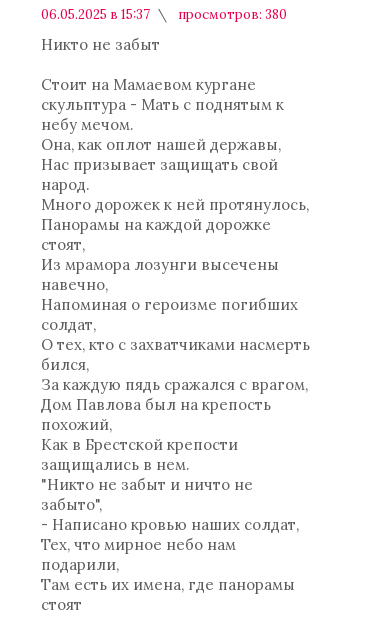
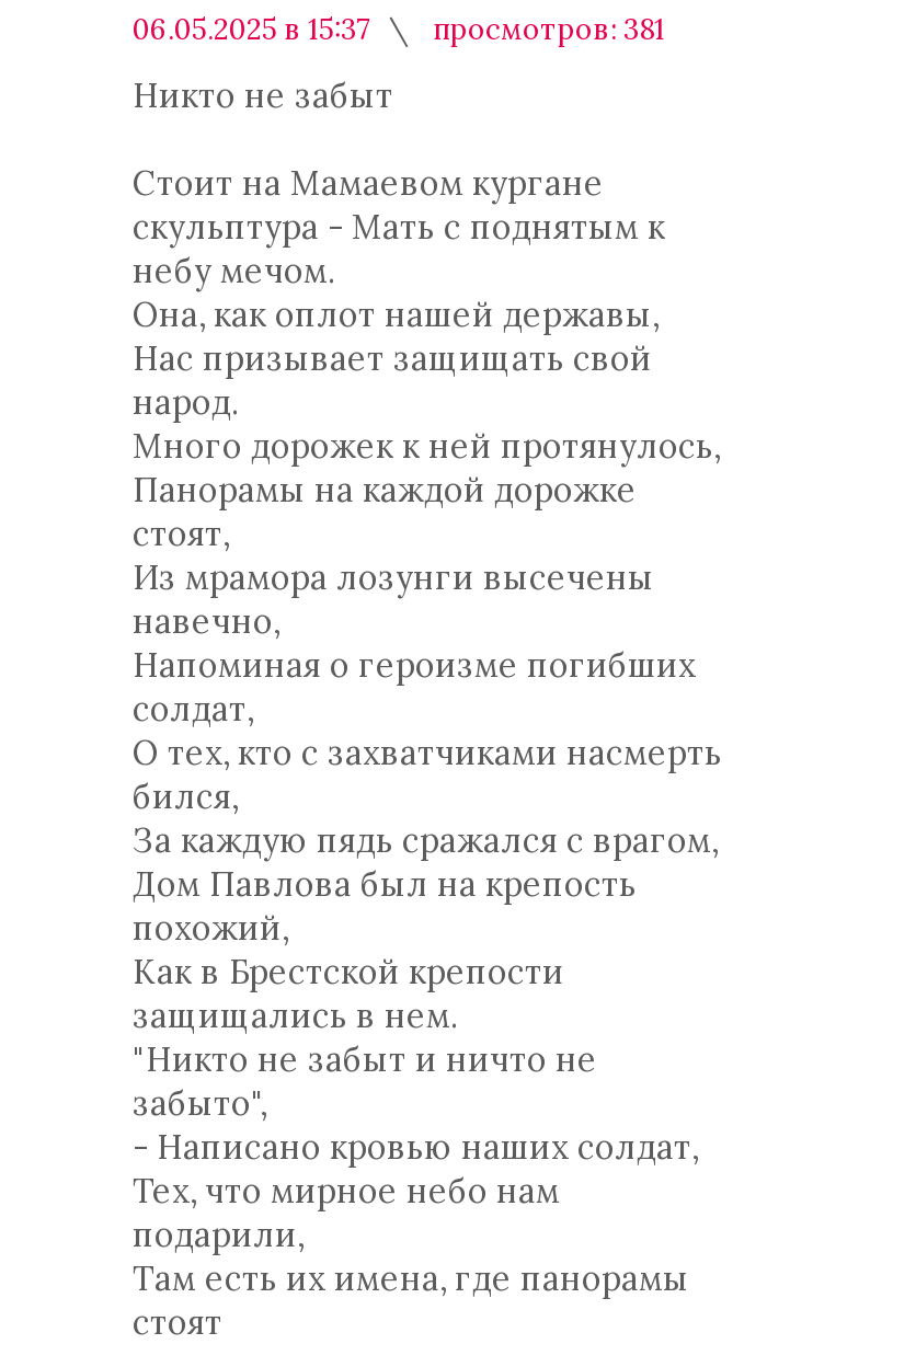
- 06.05.2025 в 15:37 просмотров: 380
+ 06.05.2025 в 15:37 просмотров: 381
